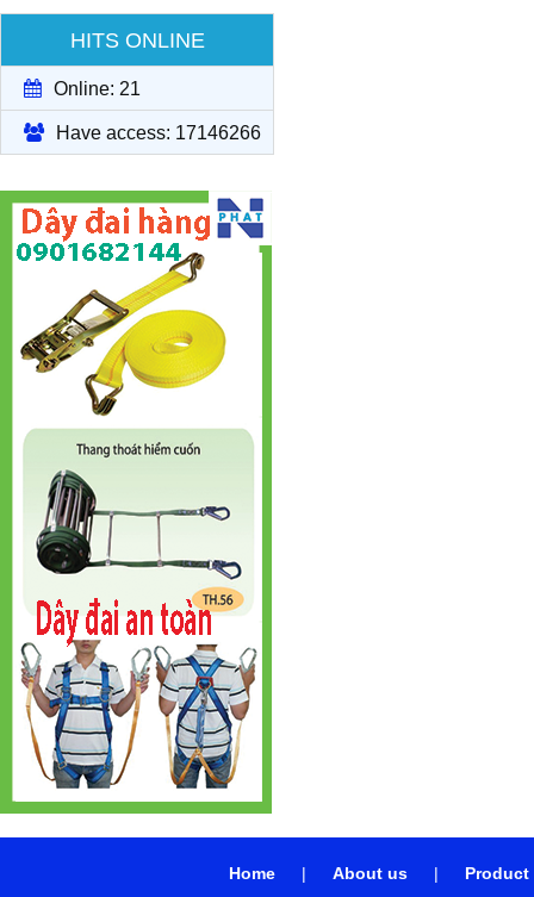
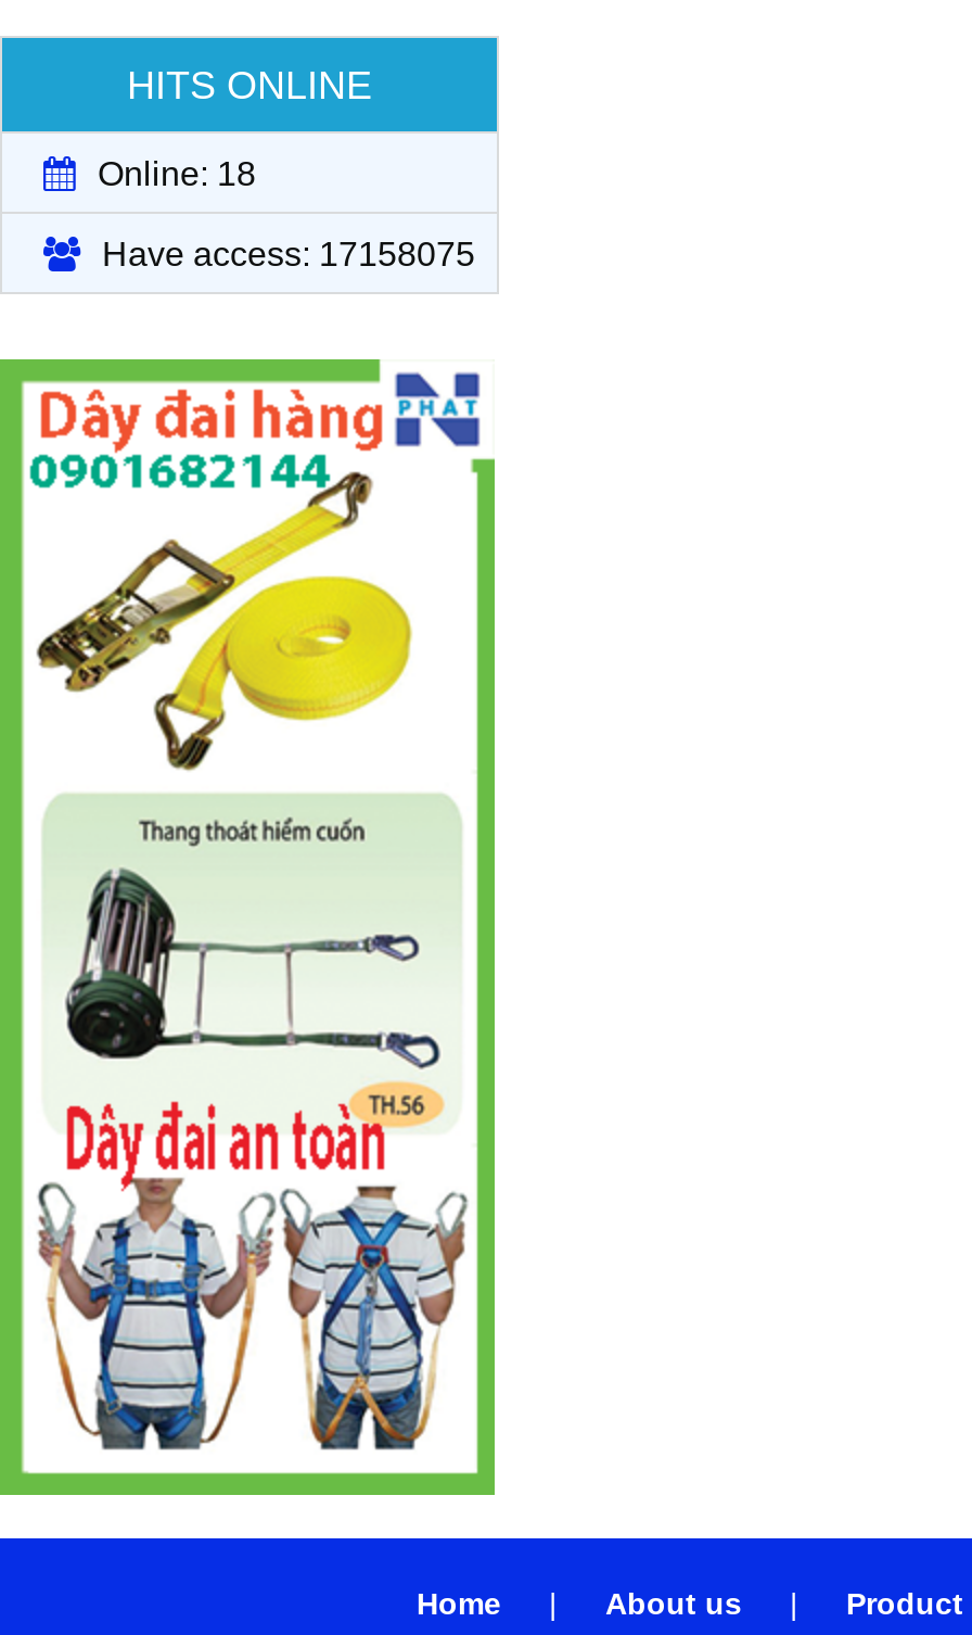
- Online: 21
+ Online: 18

- Have access: 17146266
+ Have access: 17158075
